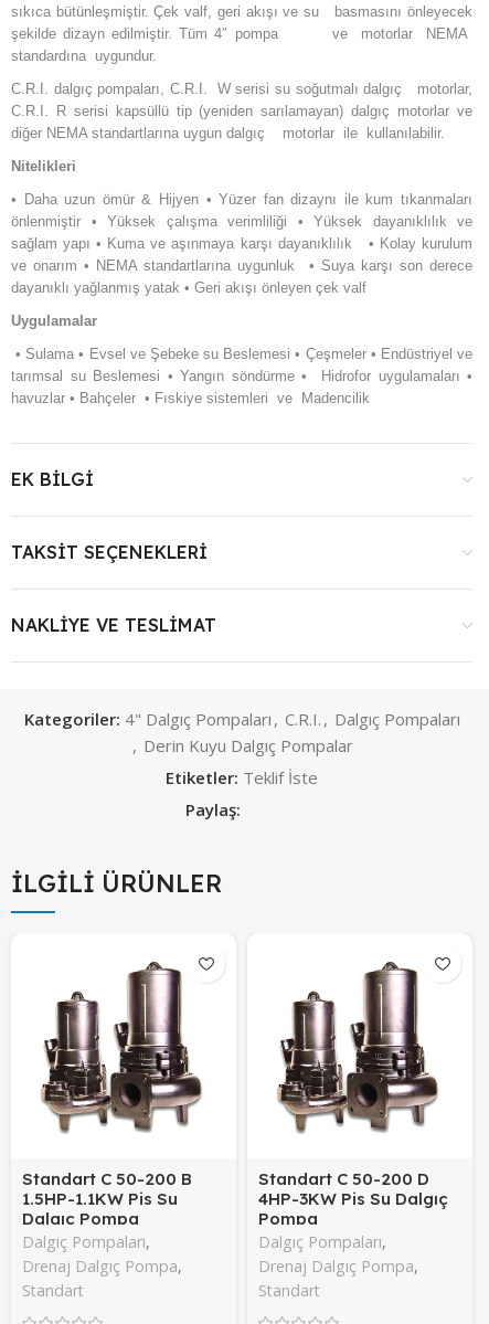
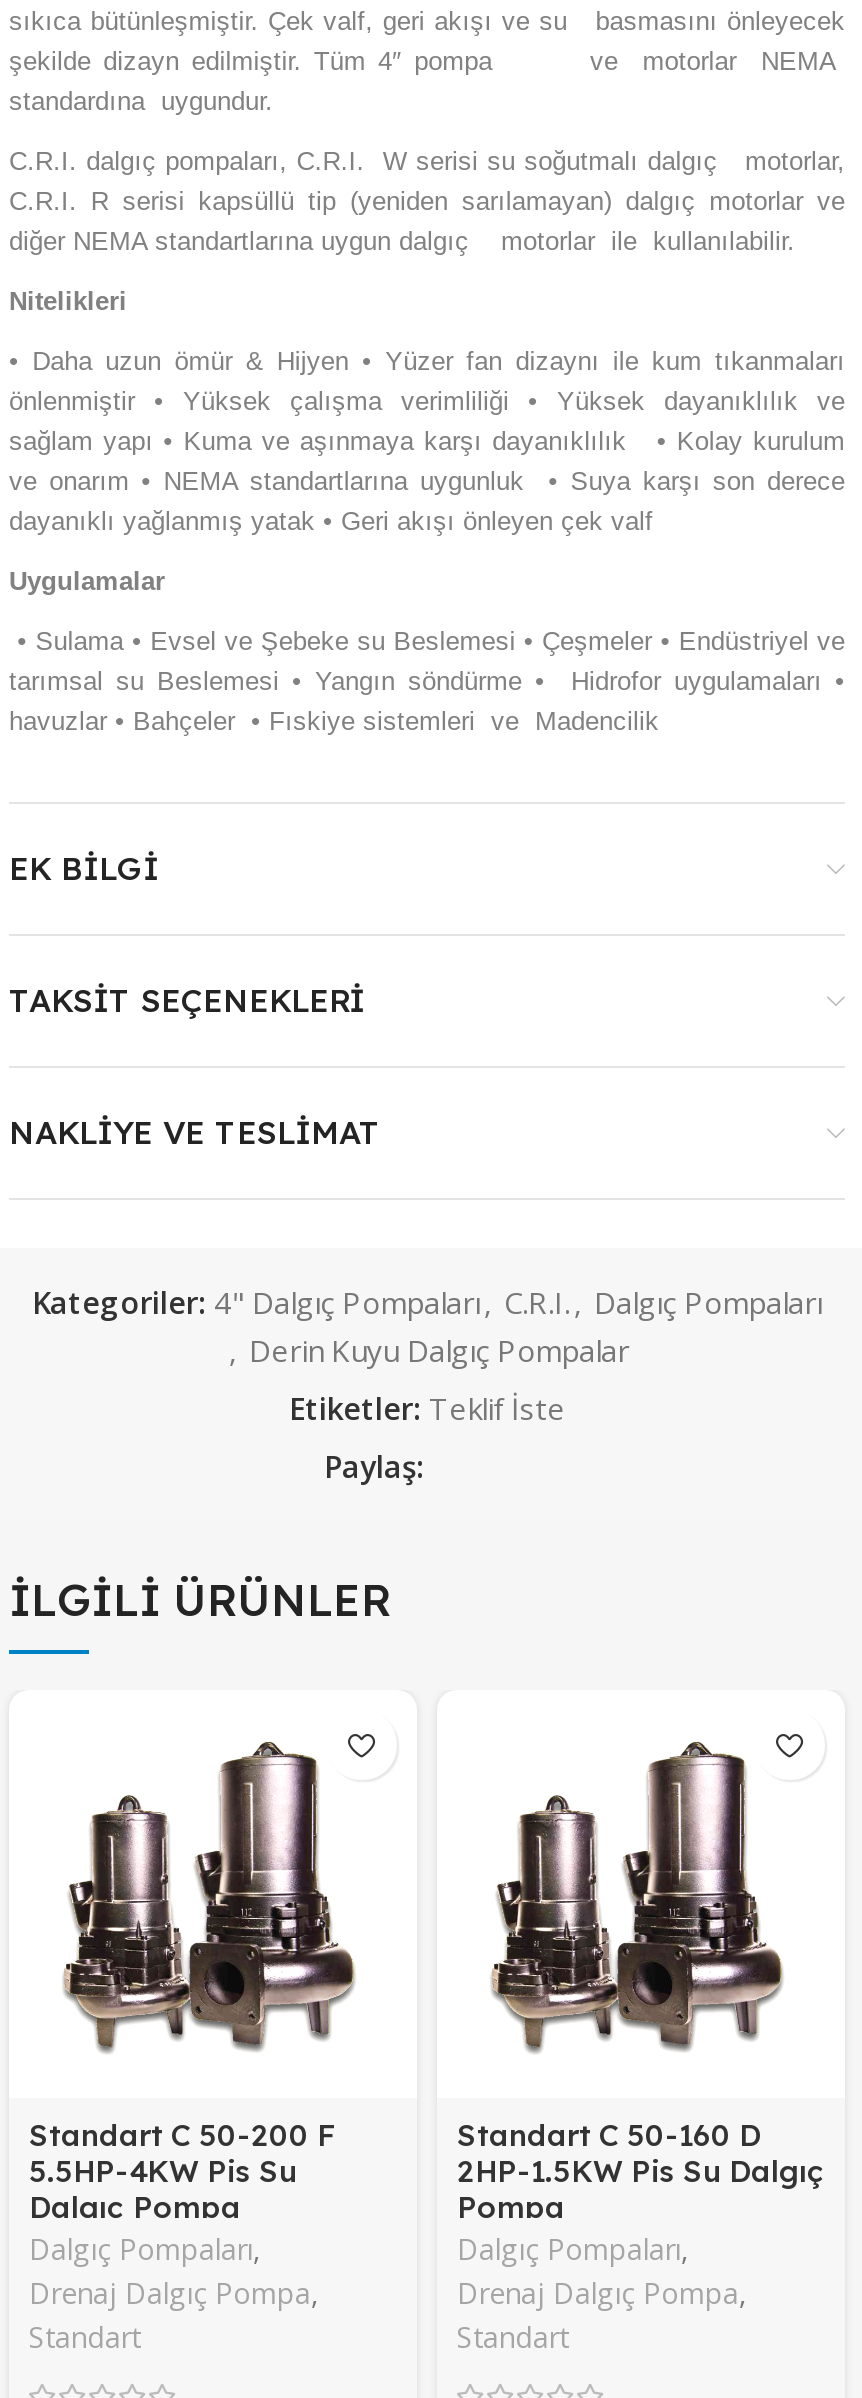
- Standart C 50-200 B
+ Standart C 50-200 F

- Standart C 50-200 D
+ Standart C 50-160 D

- 1.5HP-1.1KW Pis Su
+ 5.5HP-4KW Pis Su

- 4HP-3KW Pis Su Dalgıç
+ 2HP-1.5KW Pis Su Dalgıç
